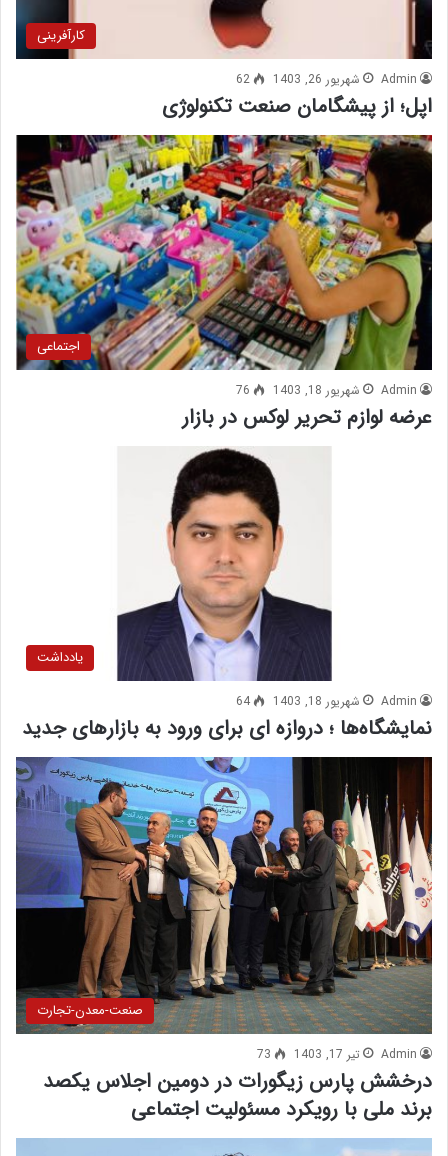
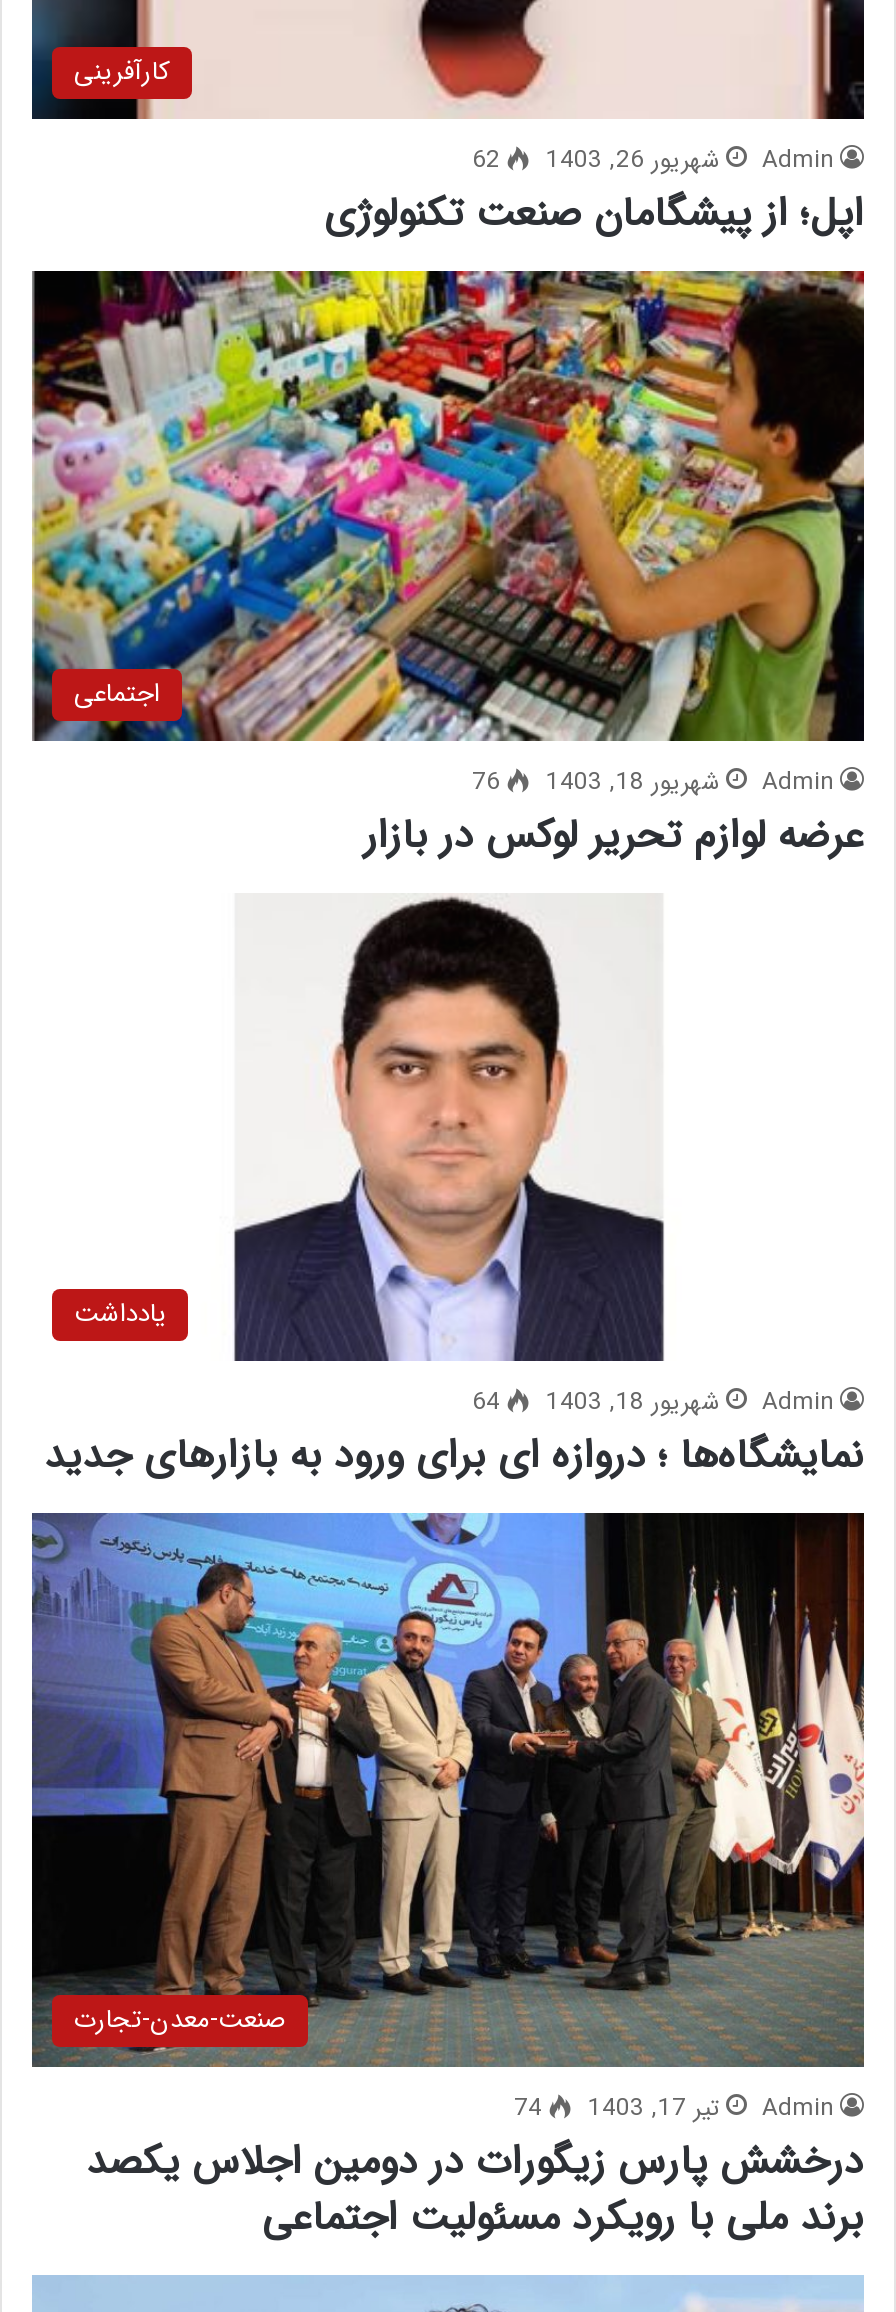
- 73
+ 74
